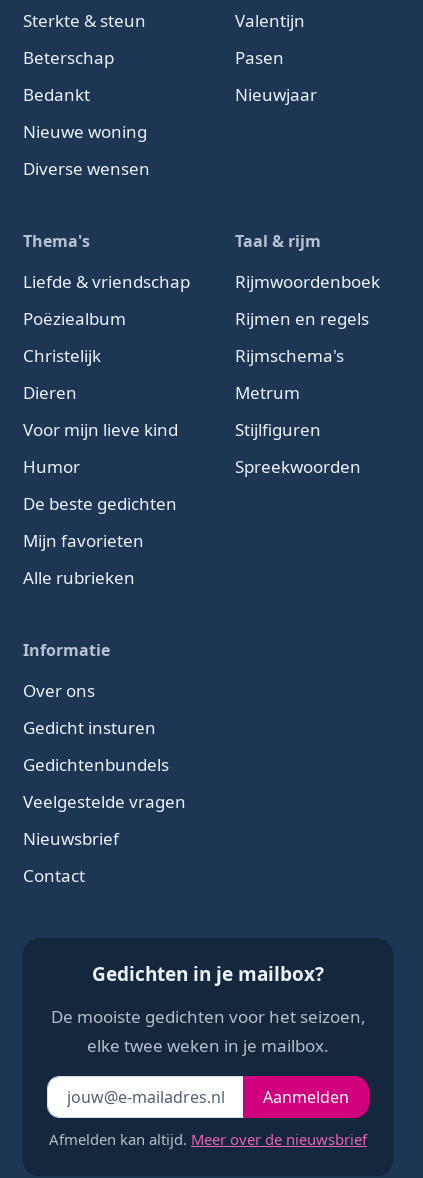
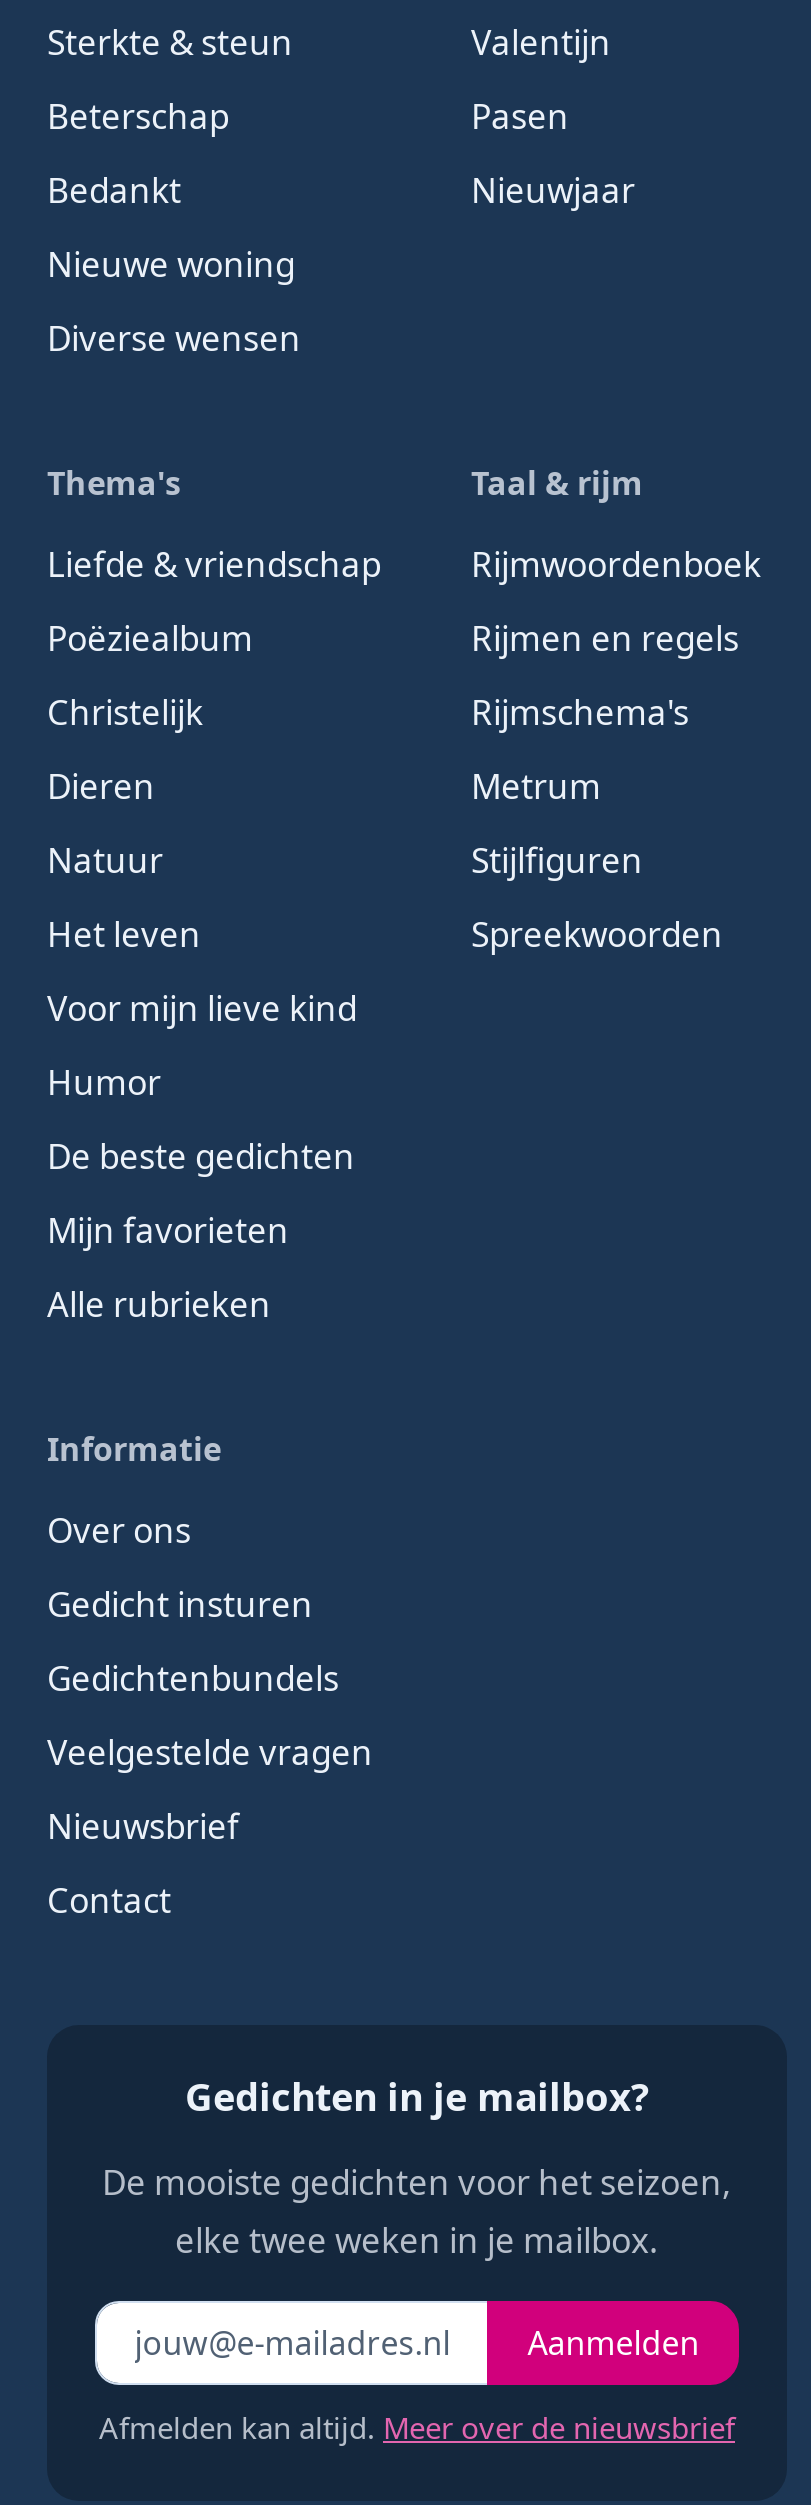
+ Natuur
+ Het leven
